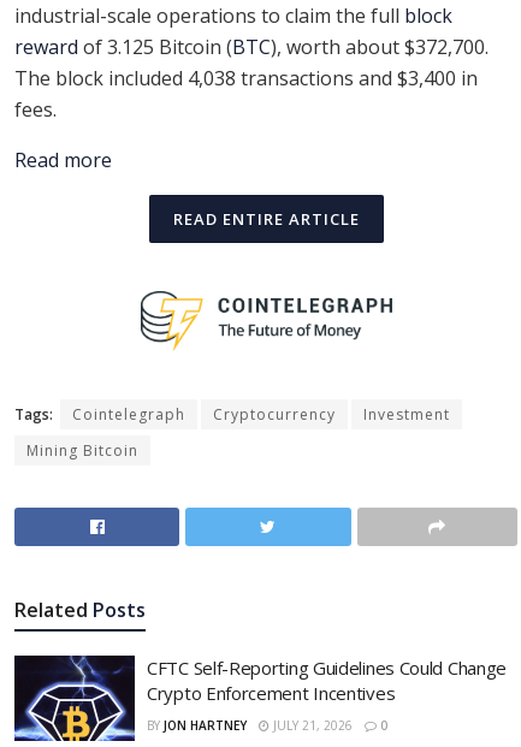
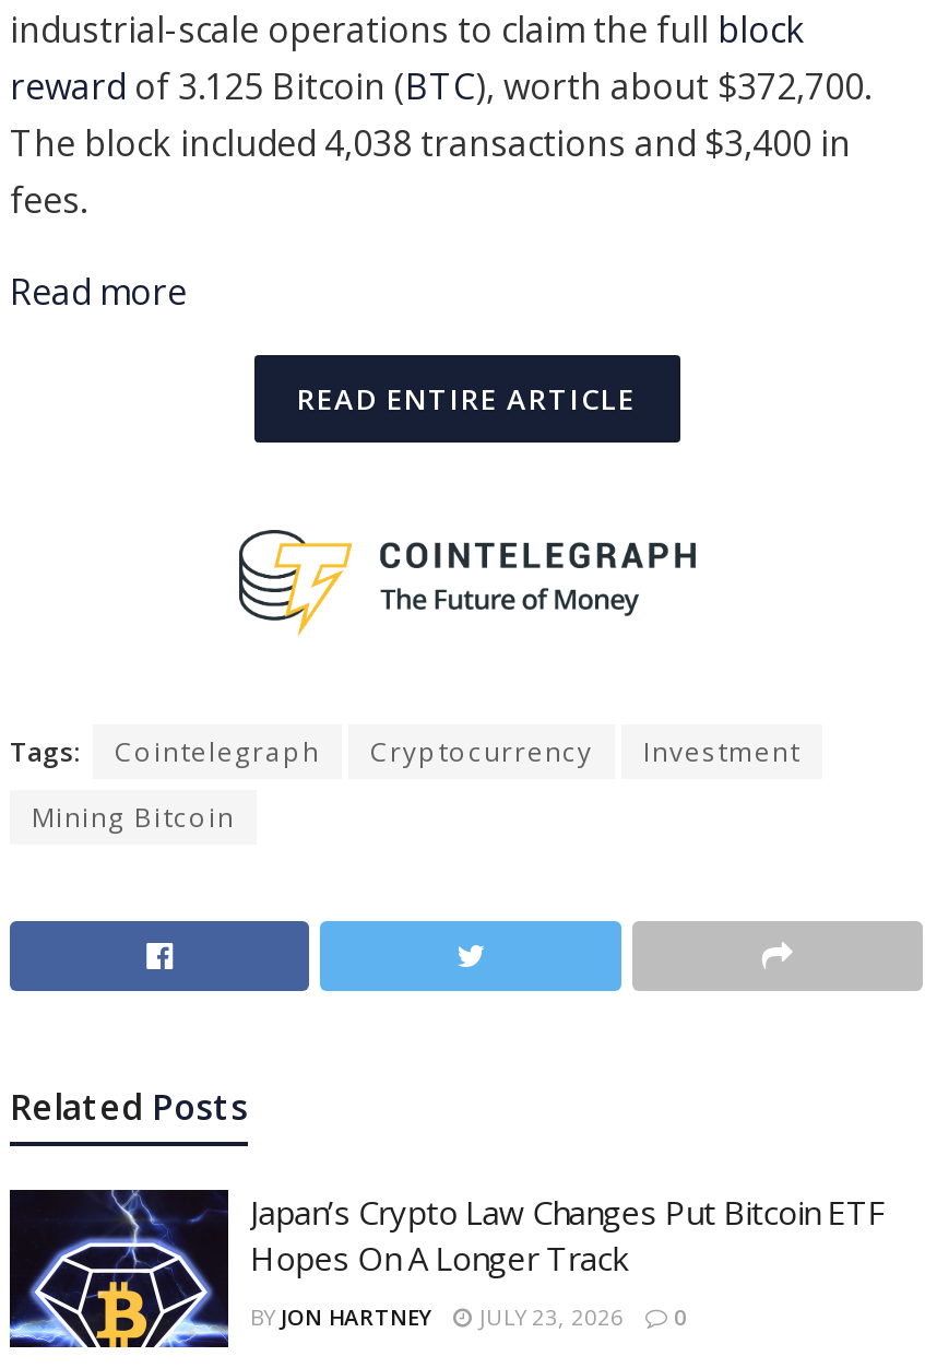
- CFTC Self-Reporting Guidelines Could Change
- Crypto Enforcement Incentives
+ Japan’s Crypto Law Changes Put Bitcoin ETF
+ Hopes On A Longer Track

- JULY 21, 2026
+ JULY 23, 2026
